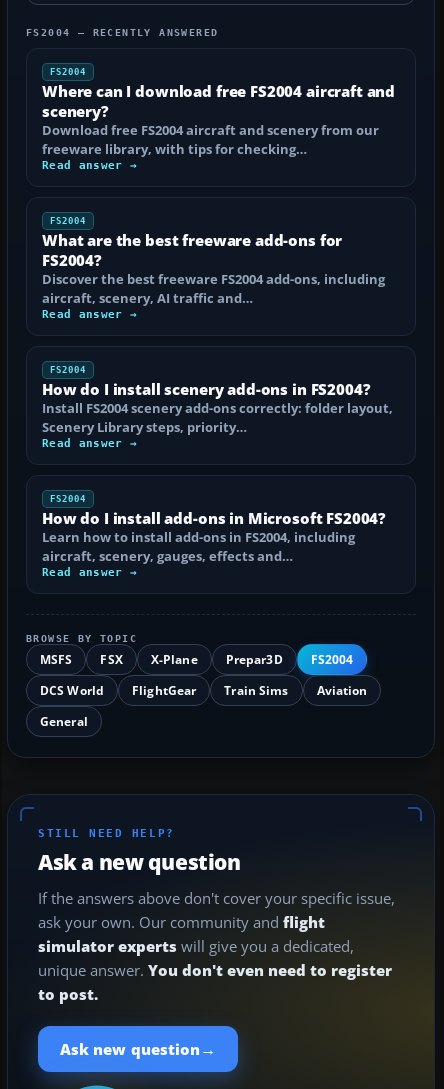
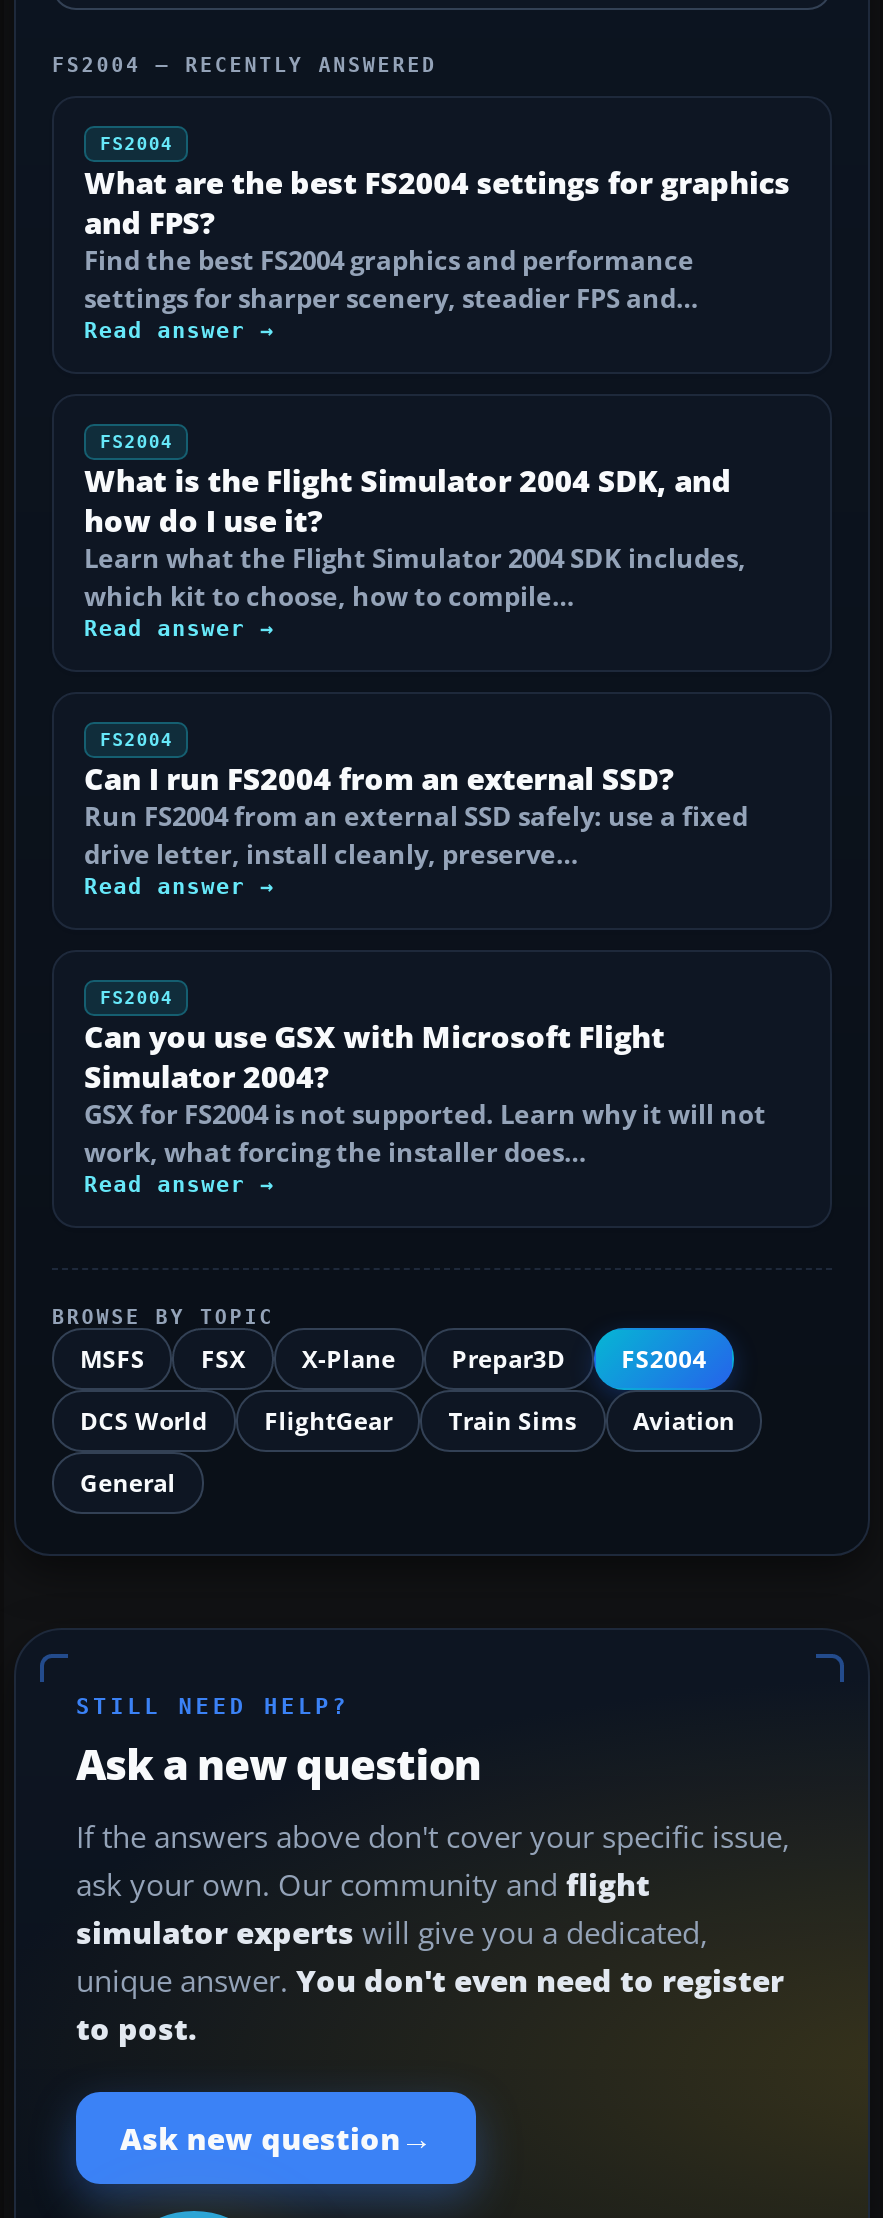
- Where can I download free FS2004 aircraft and
- scenery?
- Download free FS2004 aircraft and scenery from our
- freeware library, with tips for checking…
+ What are the best FS2004 settings for graphics
+ and FPS?
+ Find the best FS2004 graphics and performance
+ settings for sharper scenery, steadier FPS and…

- What are the best freeware add-ons for
- FS2004?
- Discover the best freeware FS2004 add-ons, including
- aircraft, scenery, AI traffic and…
+ What is the Flight Simulator 2004 SDK, and
+ how do I use it?
+ Learn what the Flight Simulator 2004 SDK includes,
+ which kit to choose, how to compile…

- How do I install scenery add-ons in FS2004?
- Install FS2004 scenery add-ons correctly: folder layout,
- Scenery Library steps, priority…
+ Can I run FS2004 from an external SSD?
+ Run FS2004 from an external SSD safely: use a fixed
+ drive letter, install cleanly, preserve…

- How do I install add-ons in Microsoft FS2004?
- Learn how to install add-ons in FS2004, including
- aircraft, scenery, gauges, effects and…
+ Can you use GSX with Microsoft Flight
+ Simulator 2004?
+ GSX for FS2004 is not supported. Learn why it will not
+ work, what forcing the installer does…
